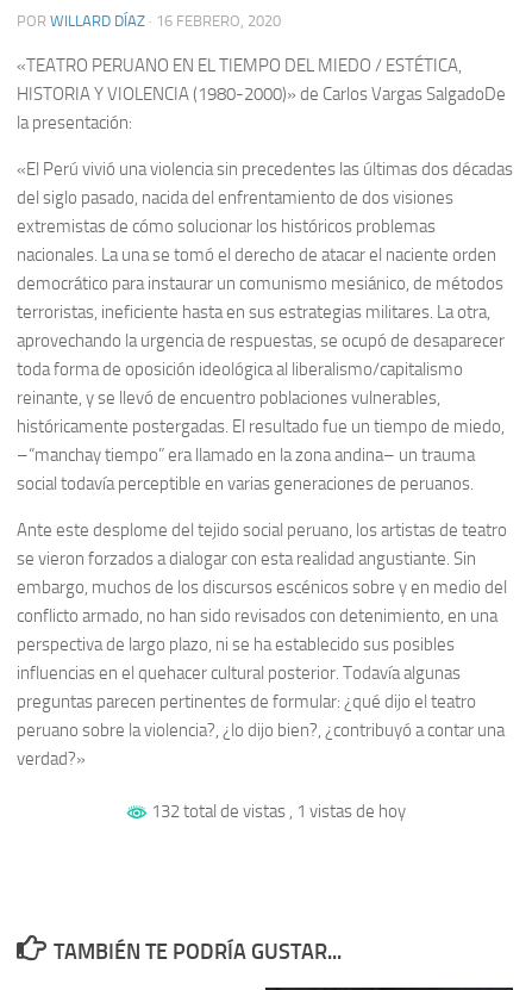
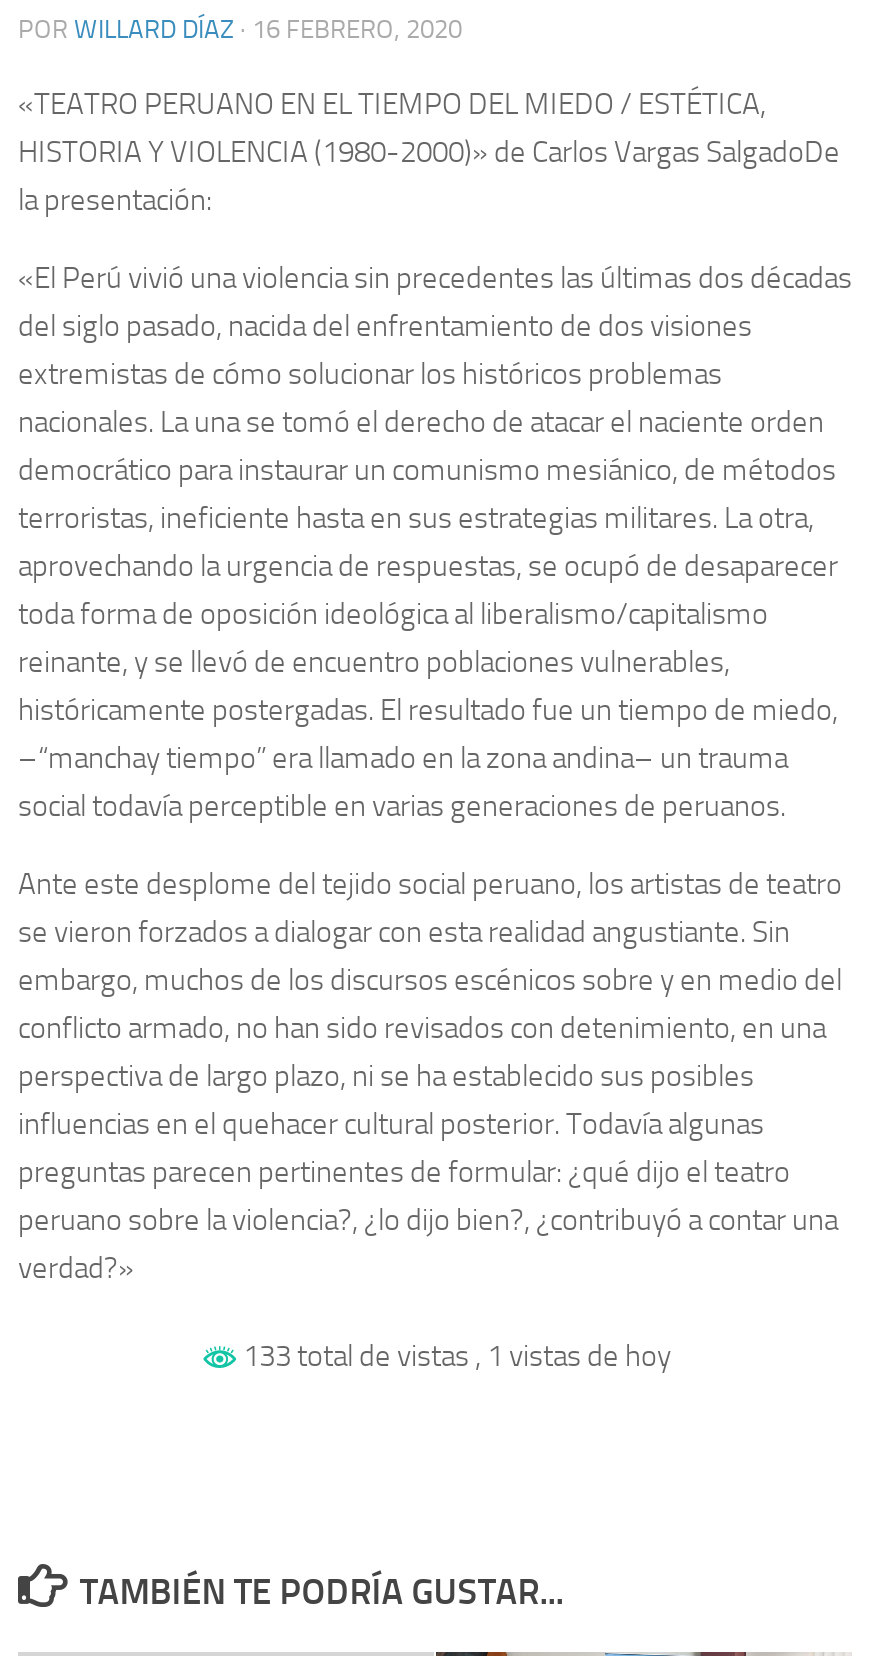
- 132 total de vistas, 1 vistas de hoy
+ 133 total de vistas, 1 vistas de hoy
